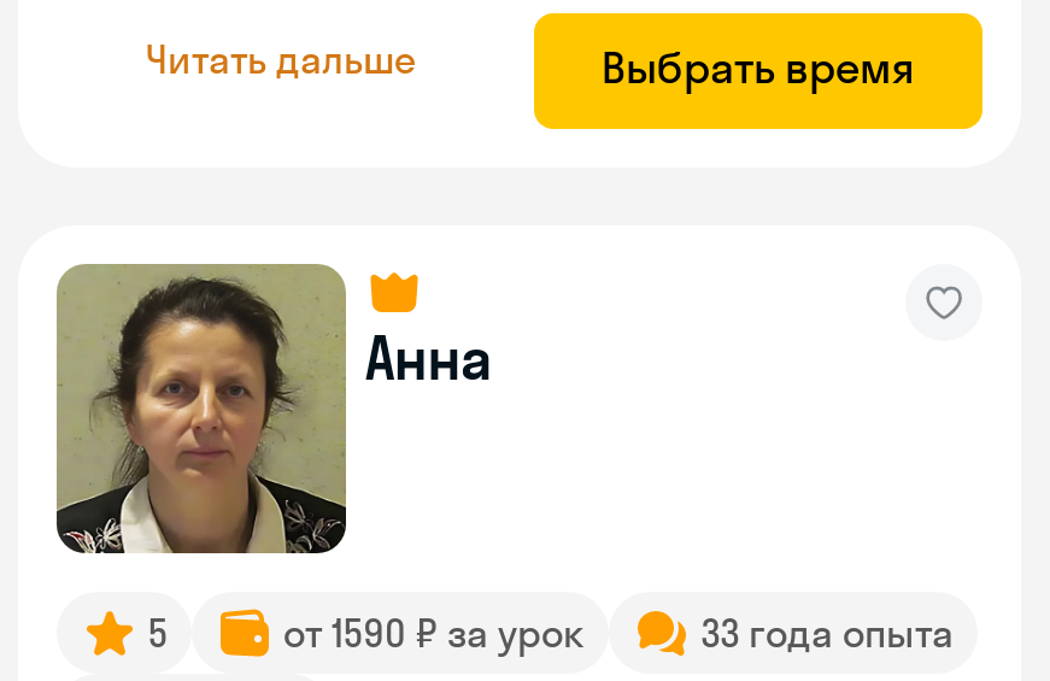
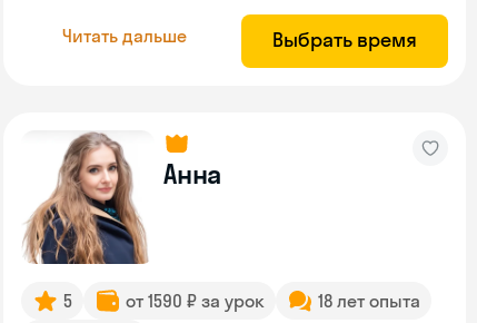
- [image]
+ [image]

- 33 года опыта
+ 18 лет опыта
